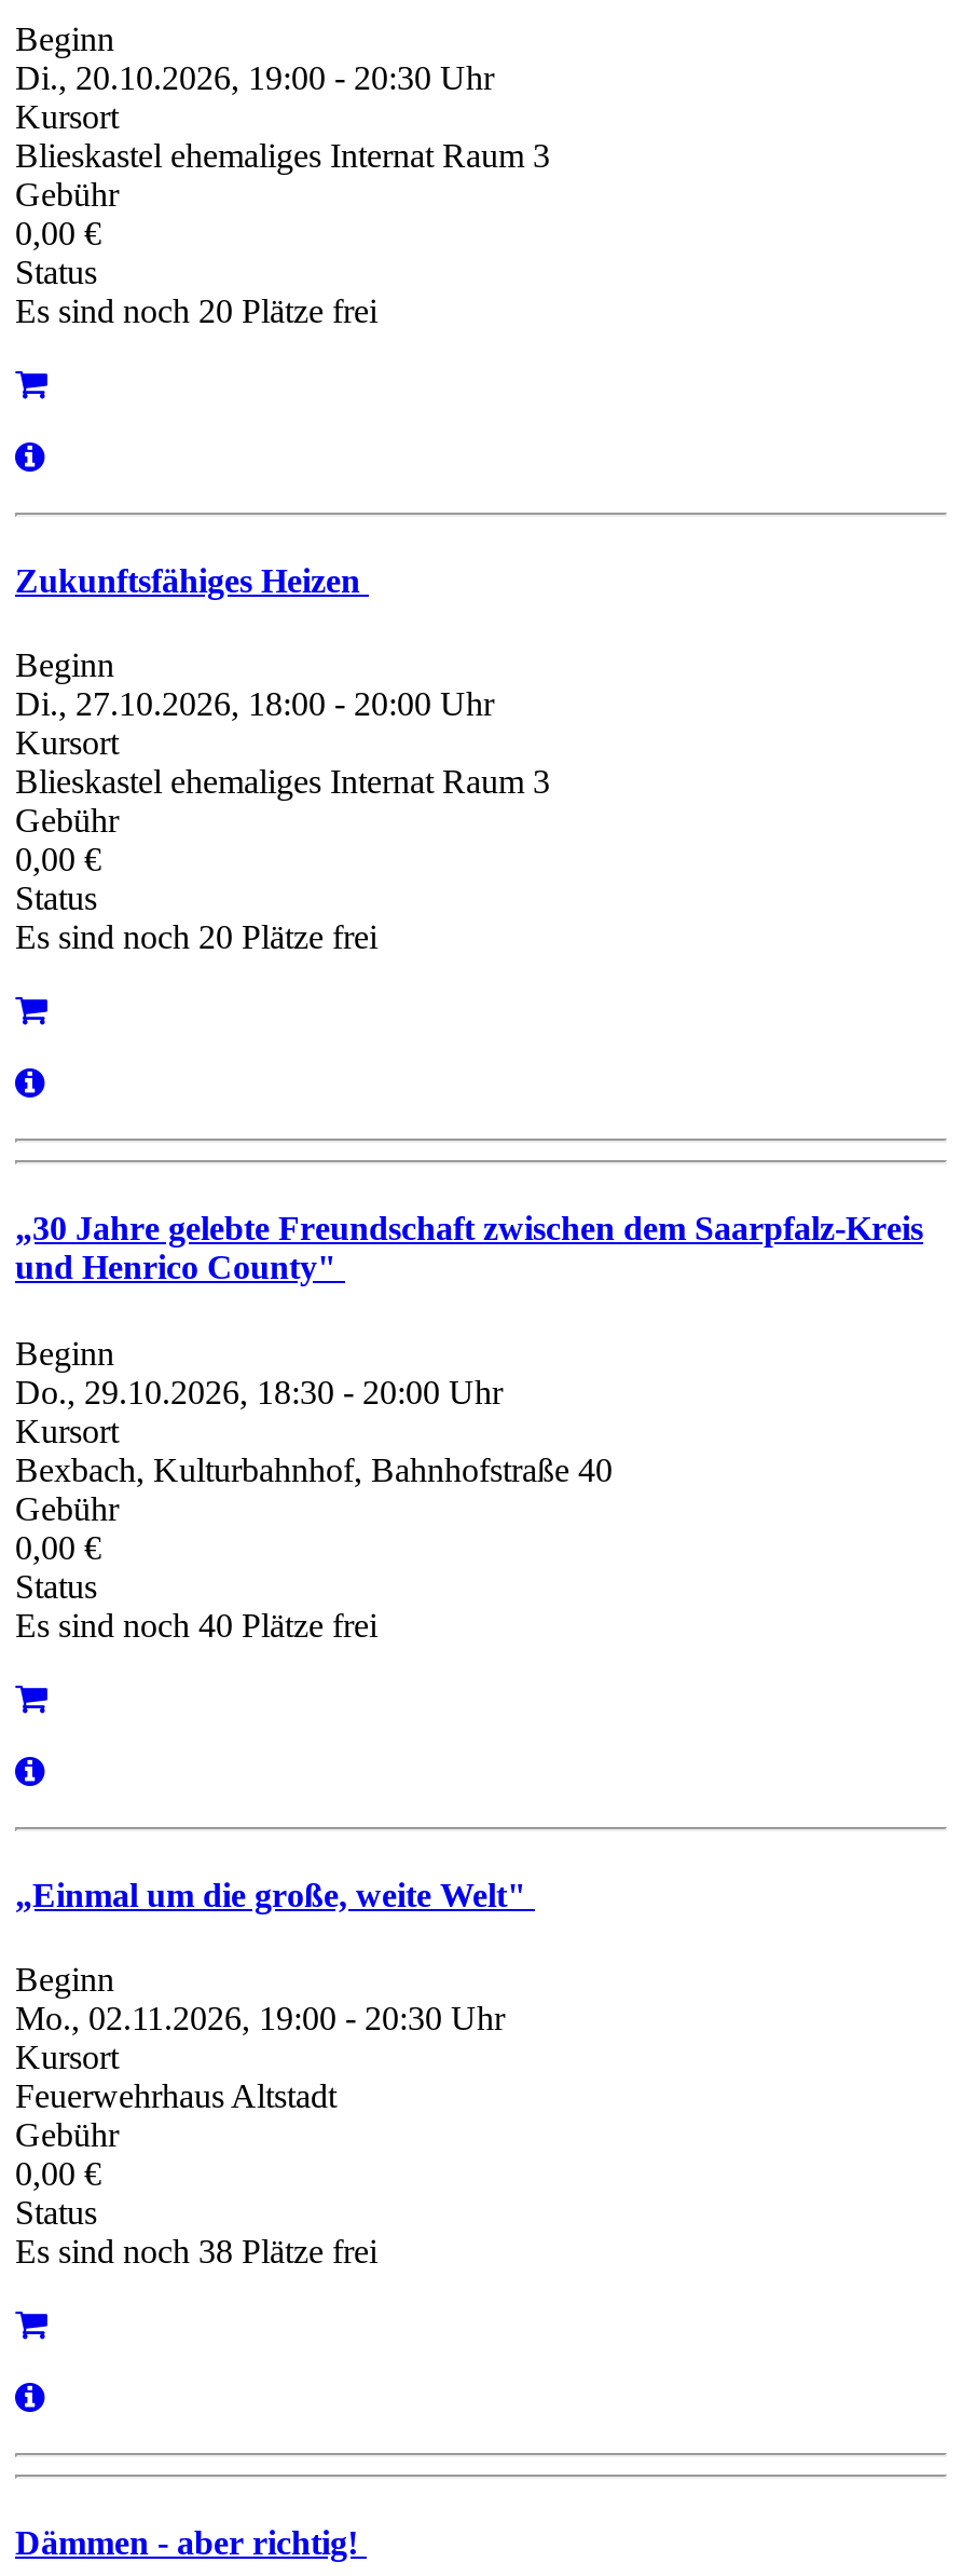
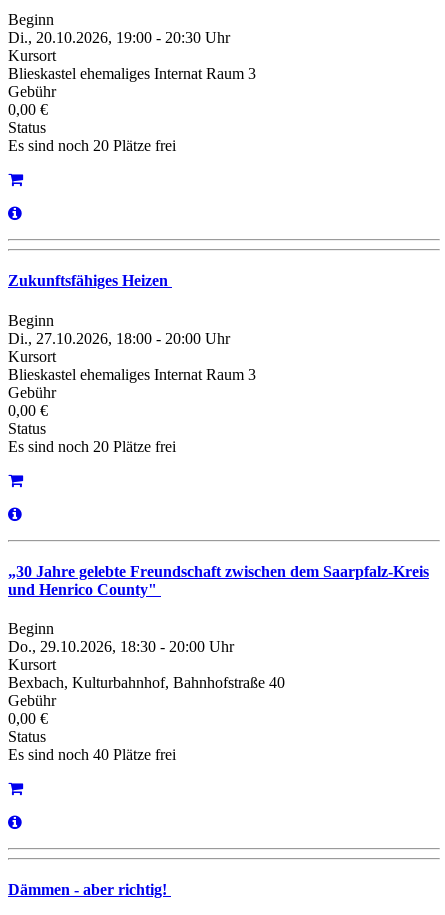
- „Einmal um die große, weite Welt"
- Beginn
- Mo., 02.11.2026, 19:00 - 20:30 Uhr
- Kursort
- Feuerwehrhaus Altstadt
- Gebühr
- 0,00 €
- Status
- Es sind noch 38 Plätze frei
